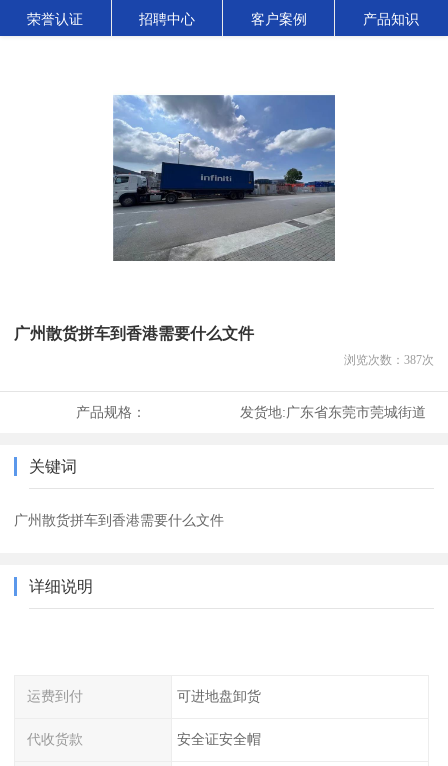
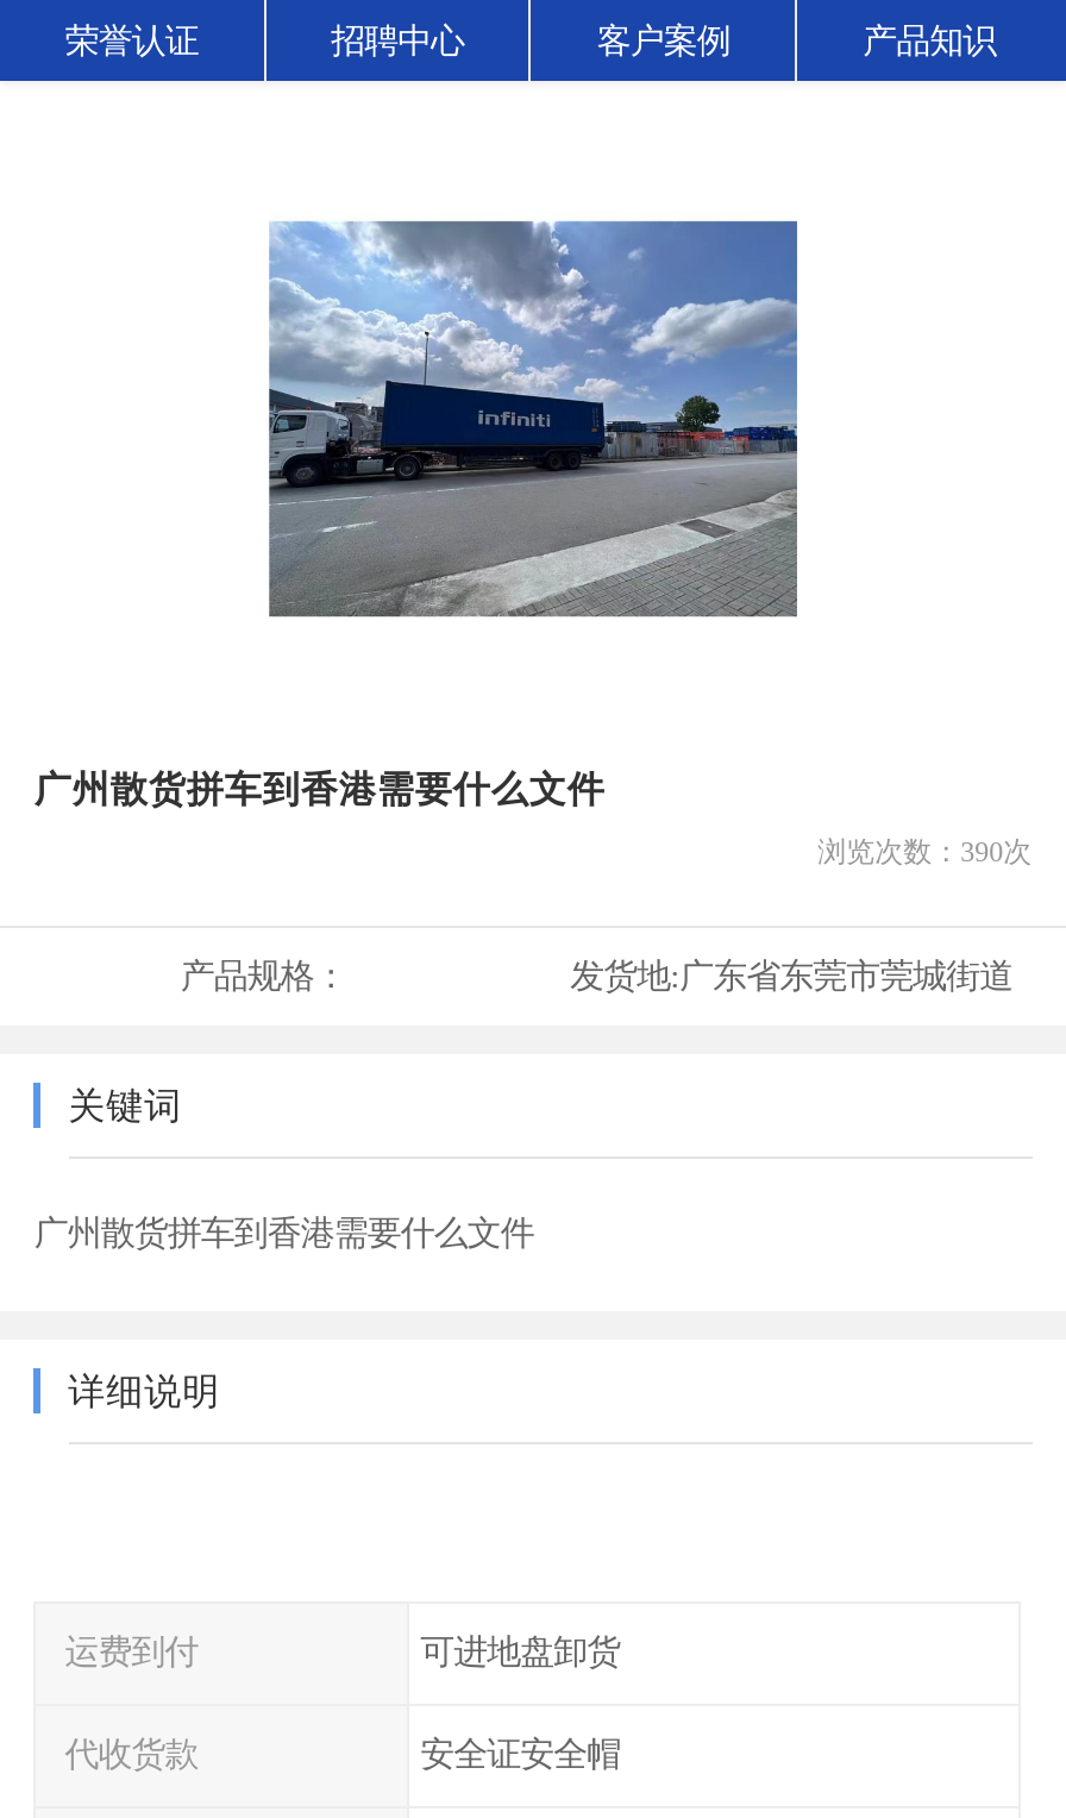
- 浏览次数：387次
+ 浏览次数：390次
